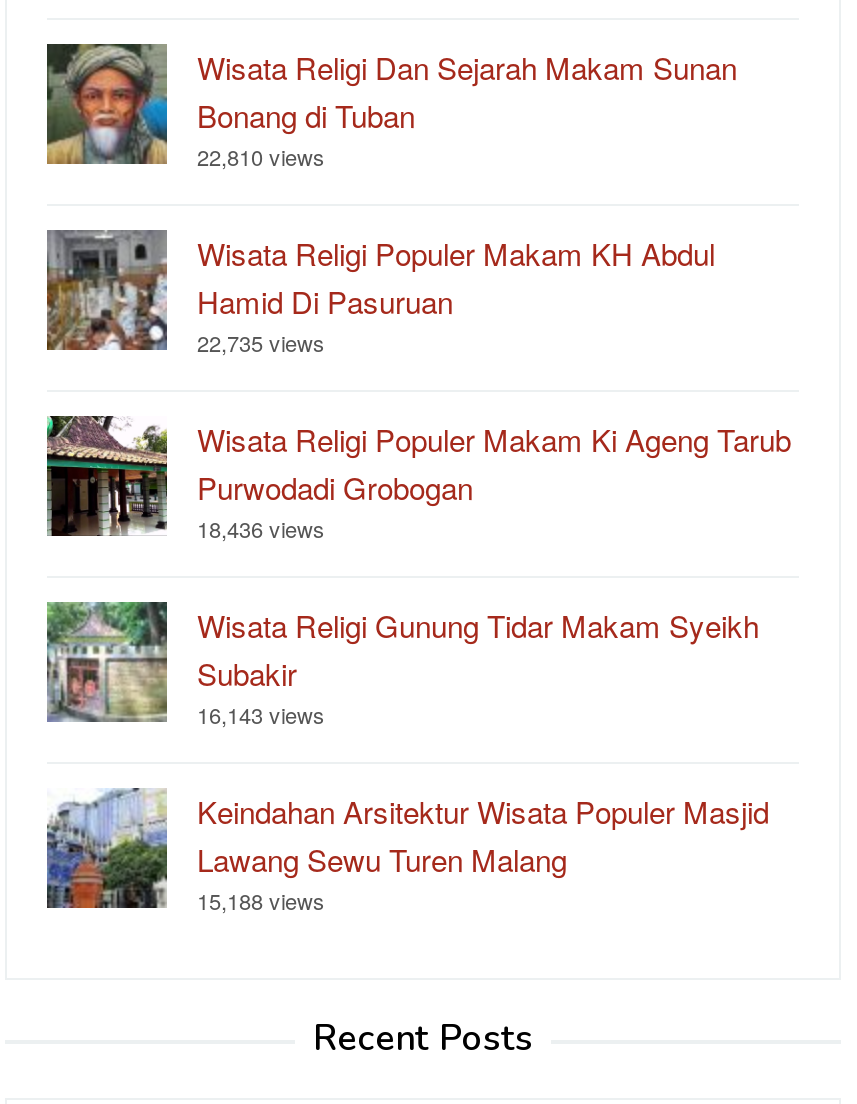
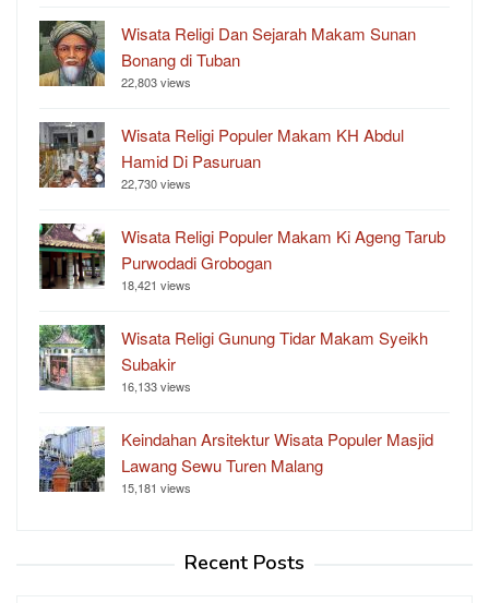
- 22,810 views
+ 22,803 views

- 22,735 views
+ 22,730 views

- 18,436 views
+ 18,421 views

- 16,143 views
+ 16,133 views

- 15,188 views
+ 15,181 views
